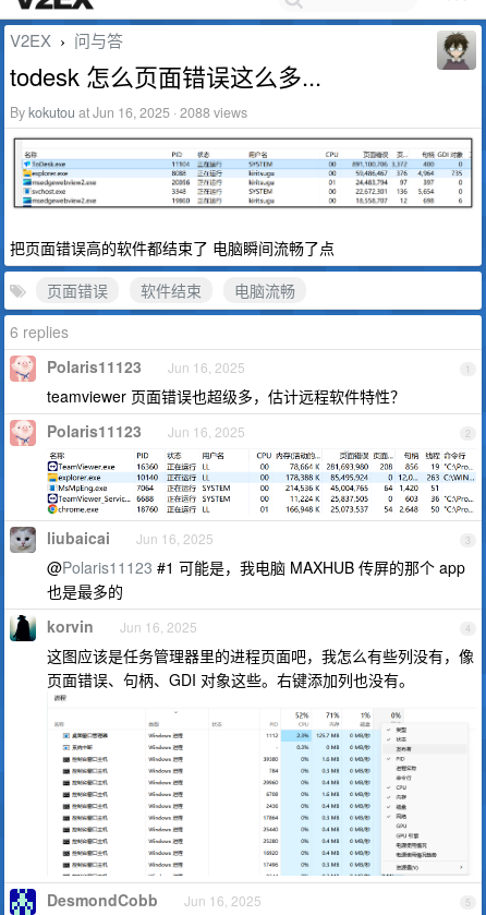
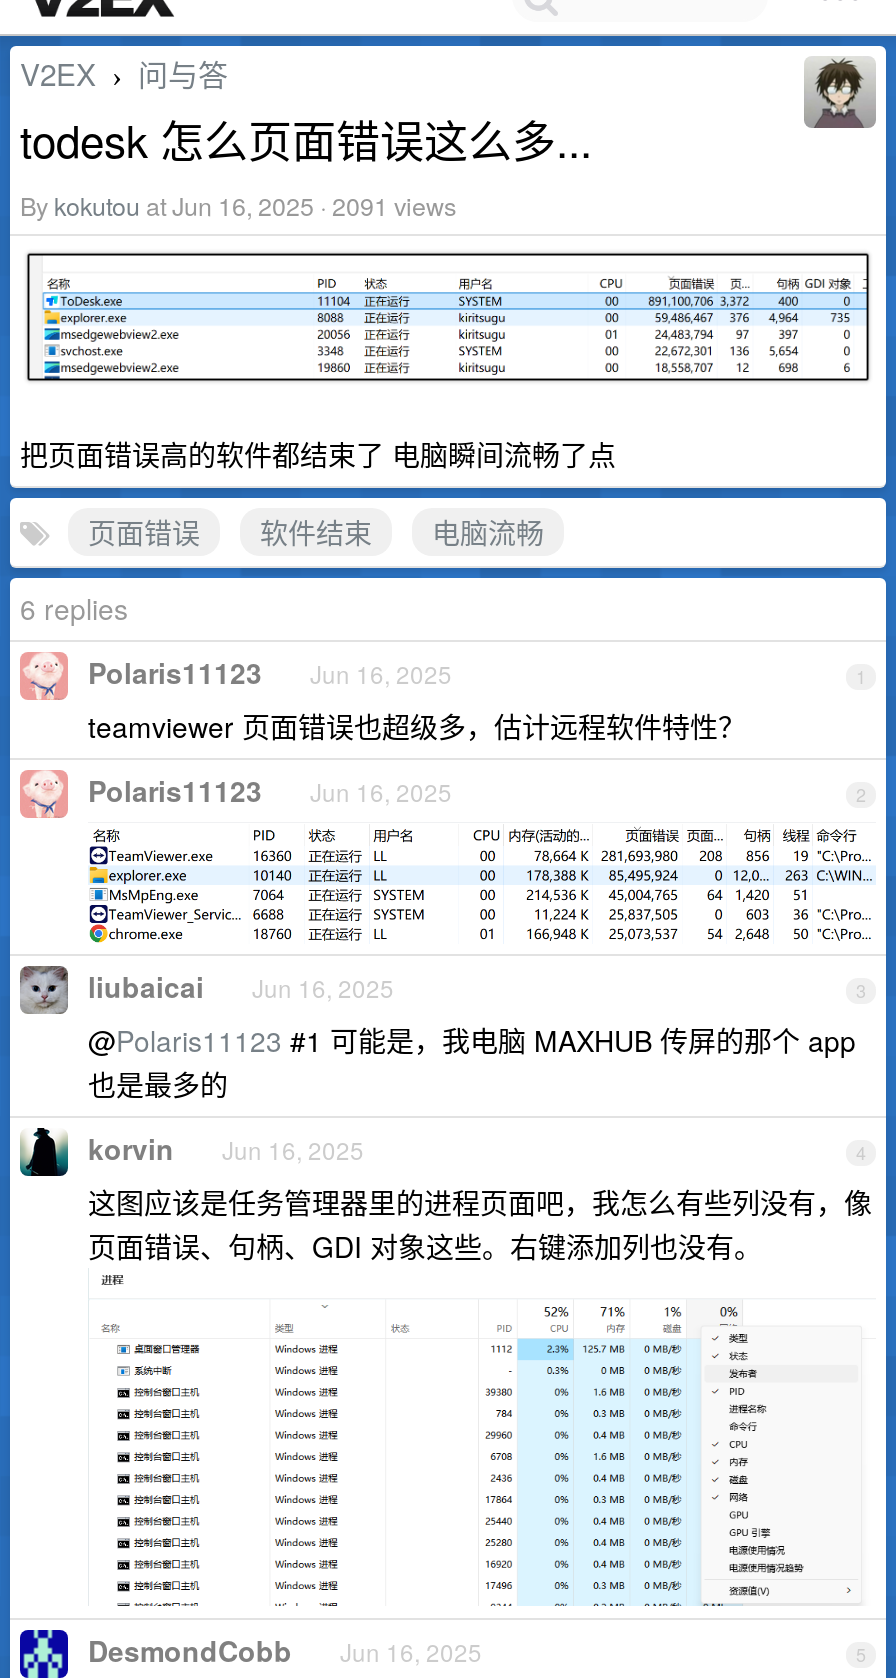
- By kokutou at Jun 16, 2025 · 2088 views
+ By kokutou at Jun 16, 2025 · 2091 views
